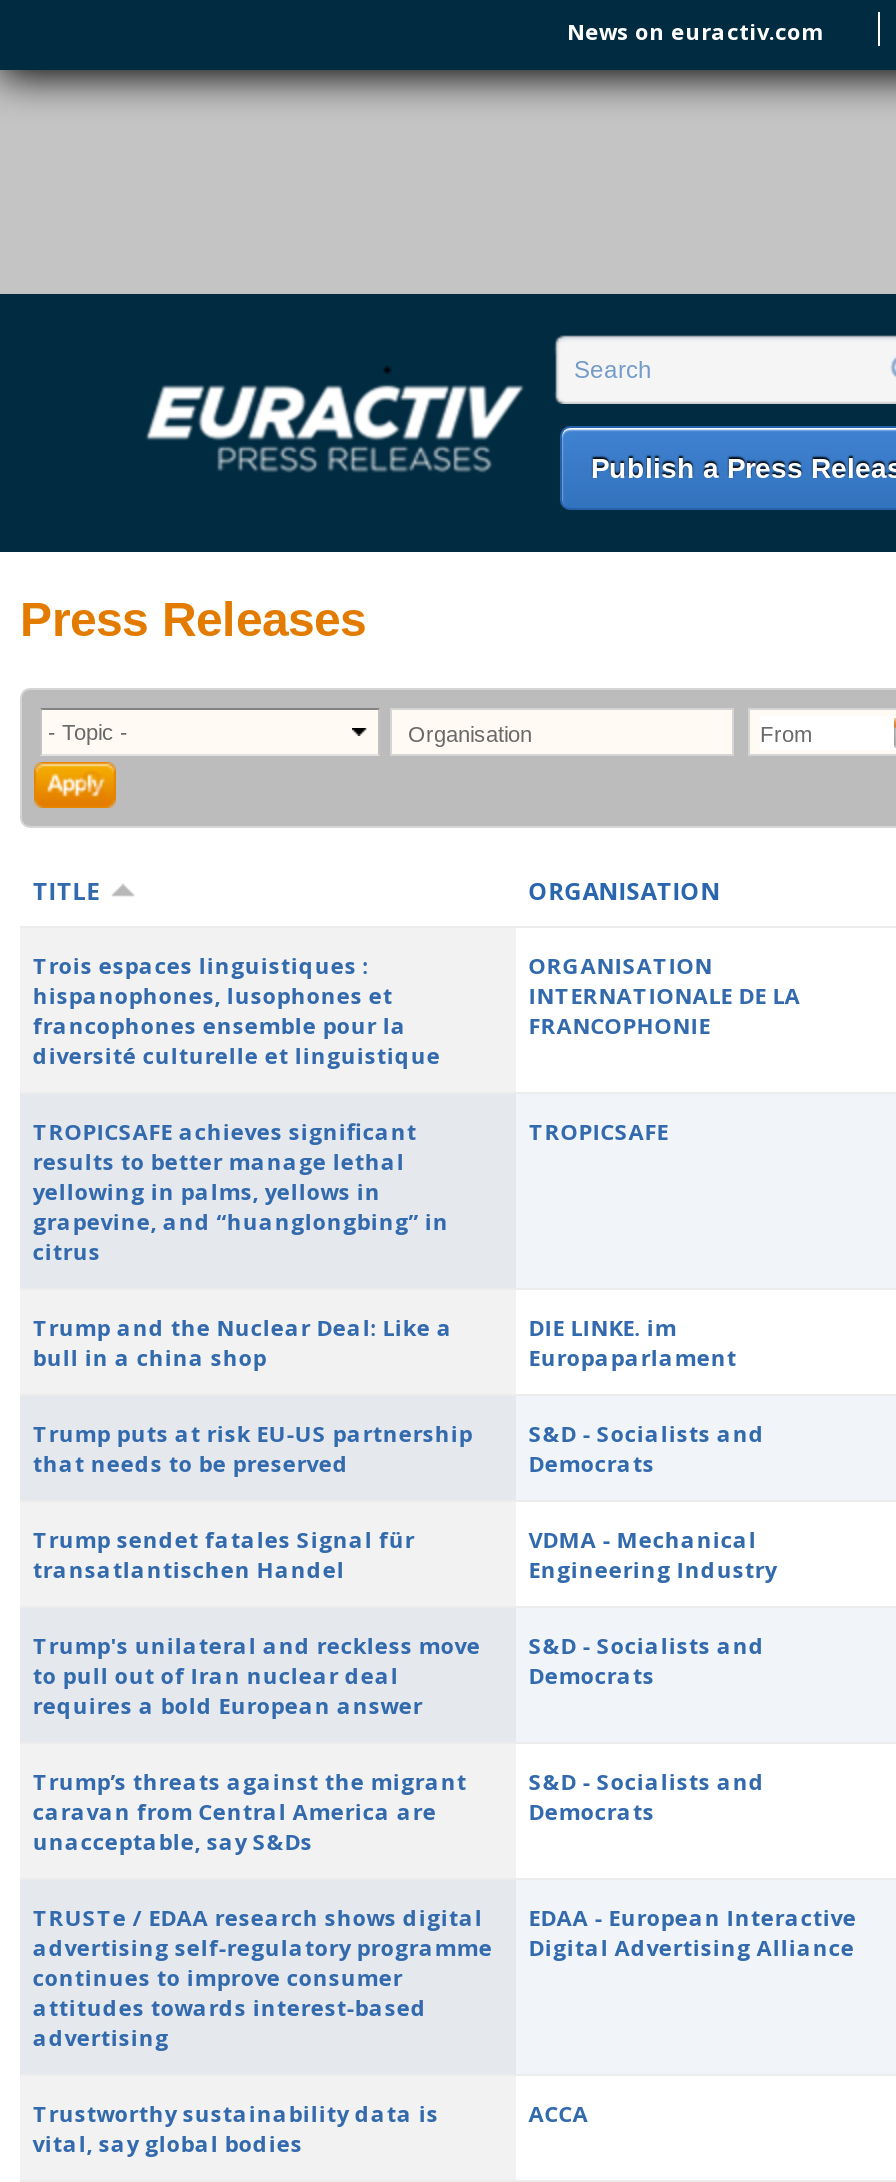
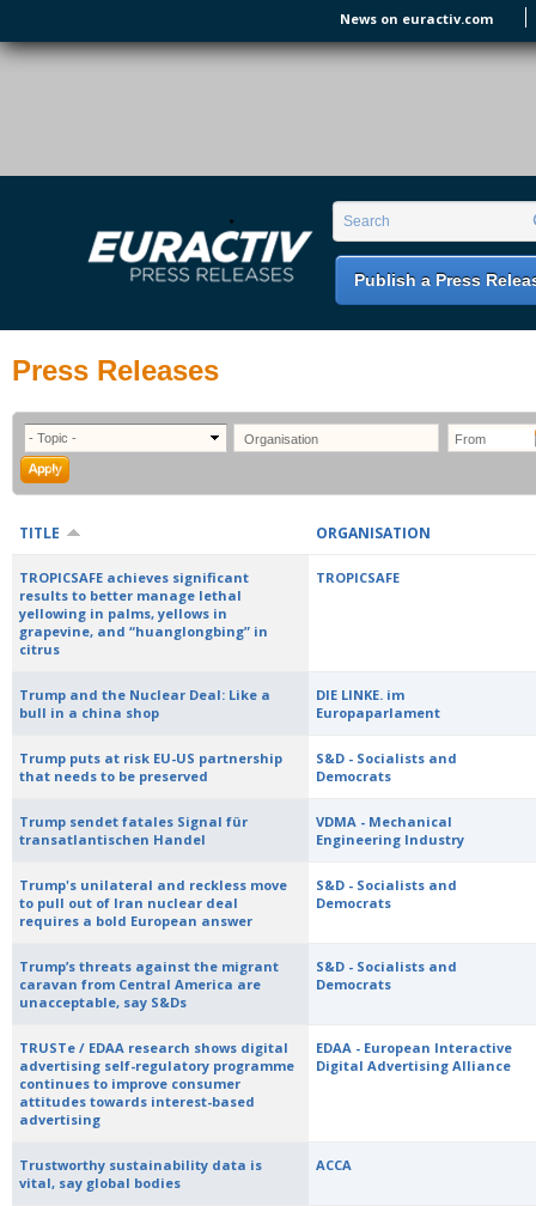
- Trois espaces linguistiques :
- hispanophones, lusophones et
- francophones ensemble pour la
- diversité culturelle et linguistique

- ORGANISATION
- INTERNATIONALE DE LA
- FRANCOPHONIE
